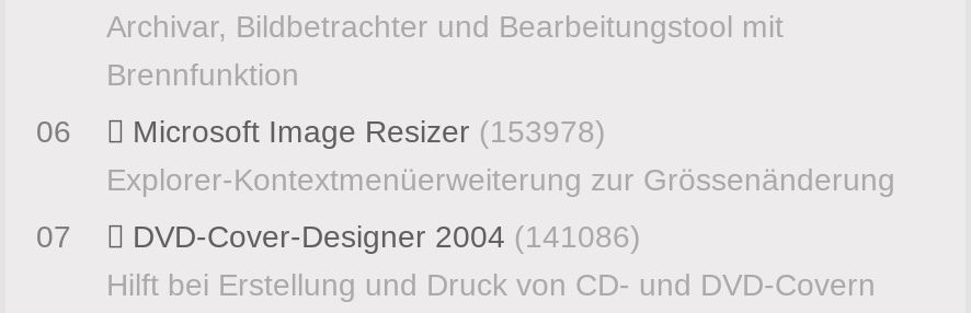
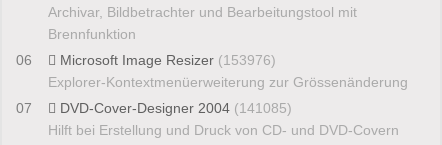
- Microsoft Image Resizer (153978)
+ Microsoft Image Resizer (153976)

- DVD-Cover-Designer 2004 (141086)
+ DVD-Cover-Designer 2004 (141085)
